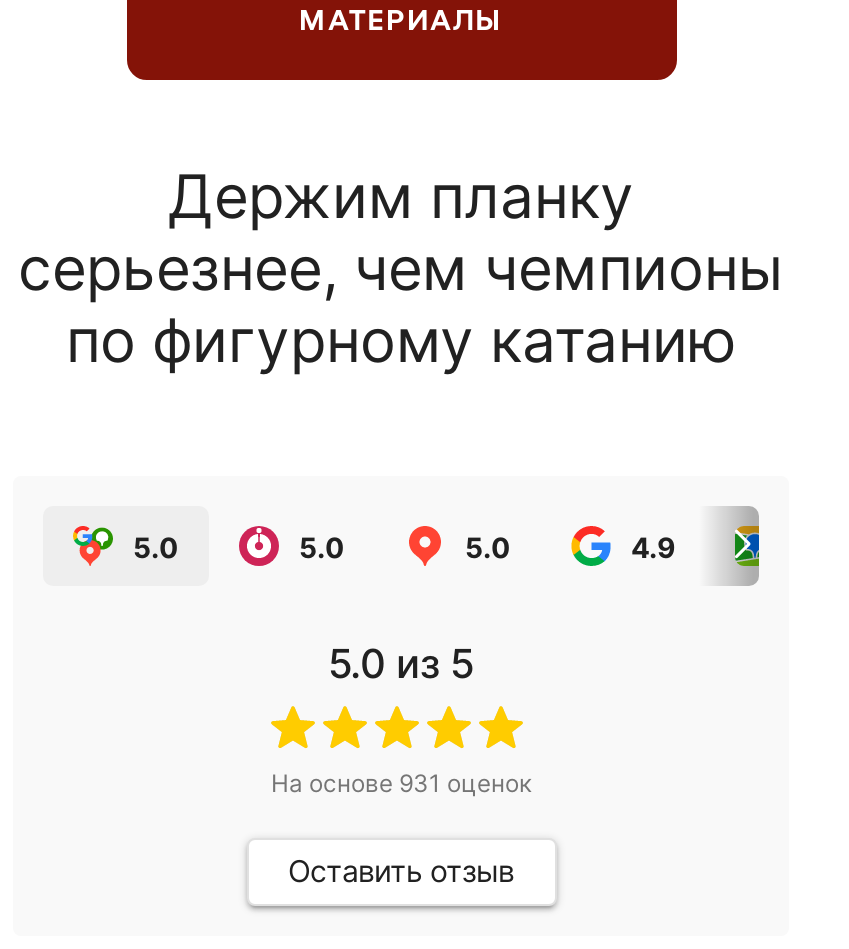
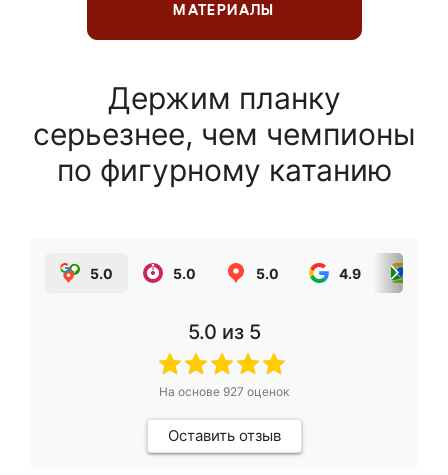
- На основе 931 оценок
+ На основе 927 оценок
